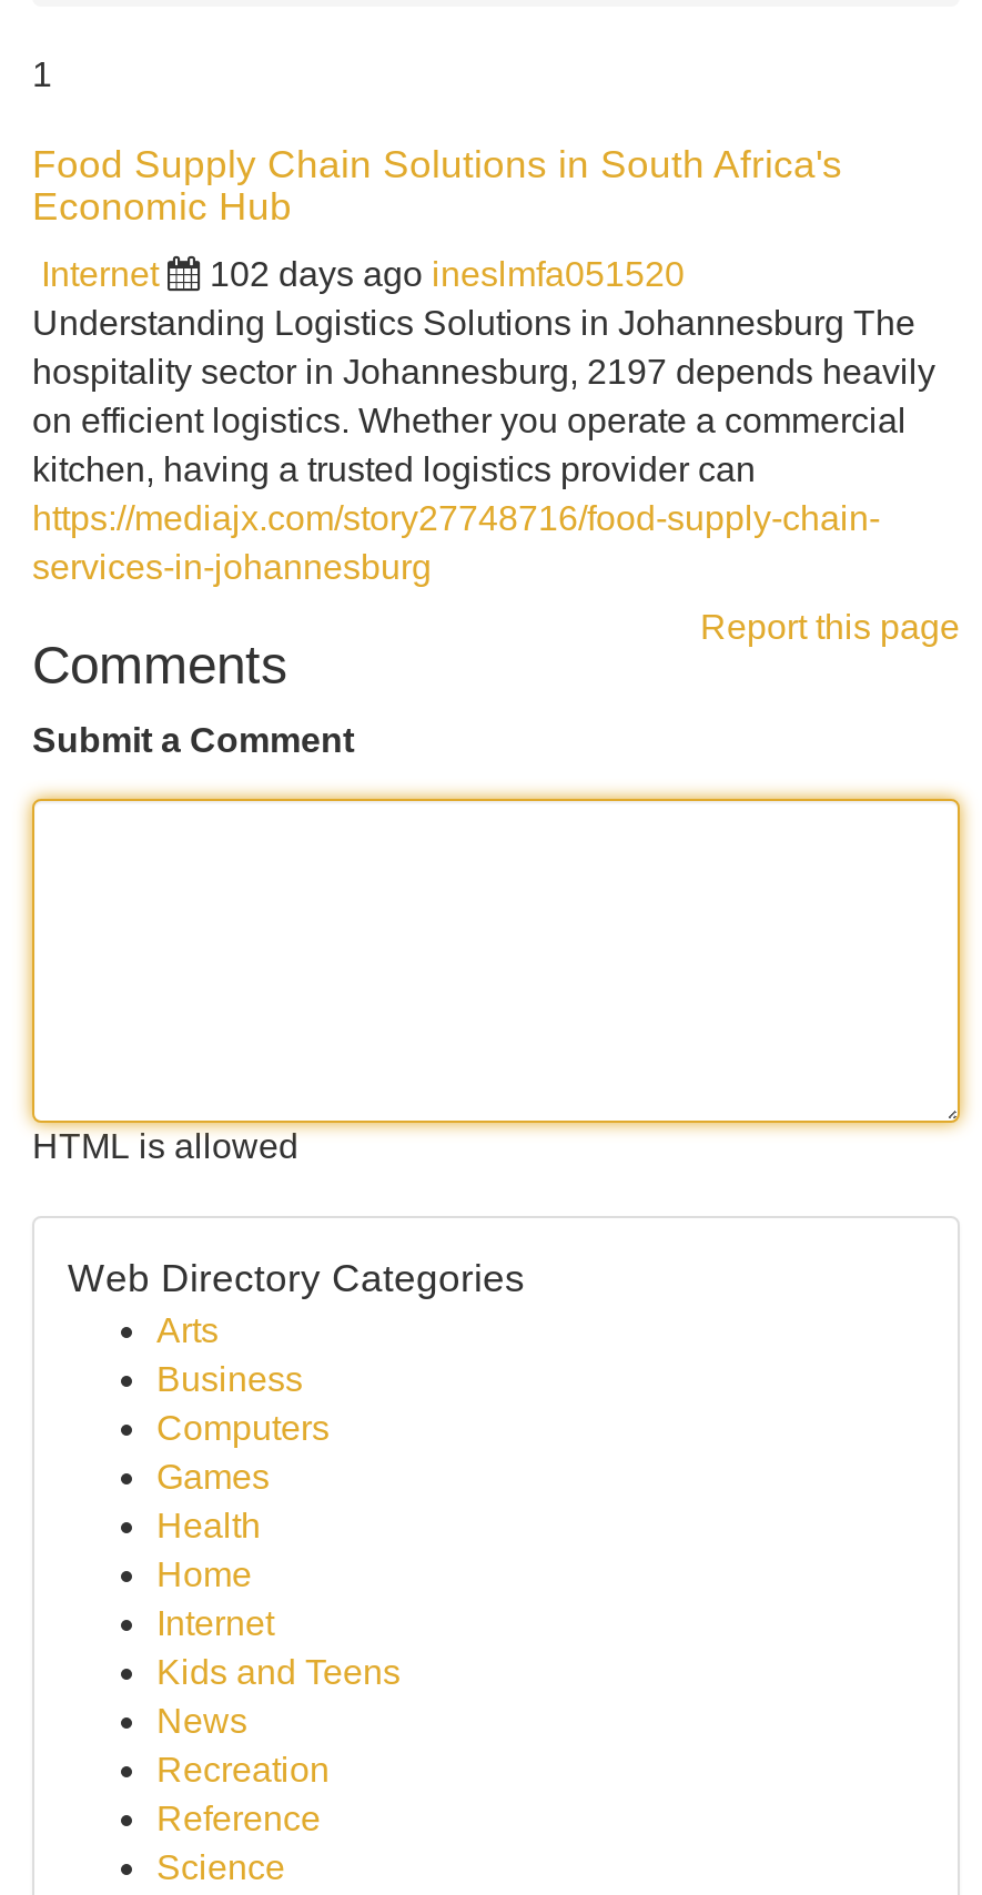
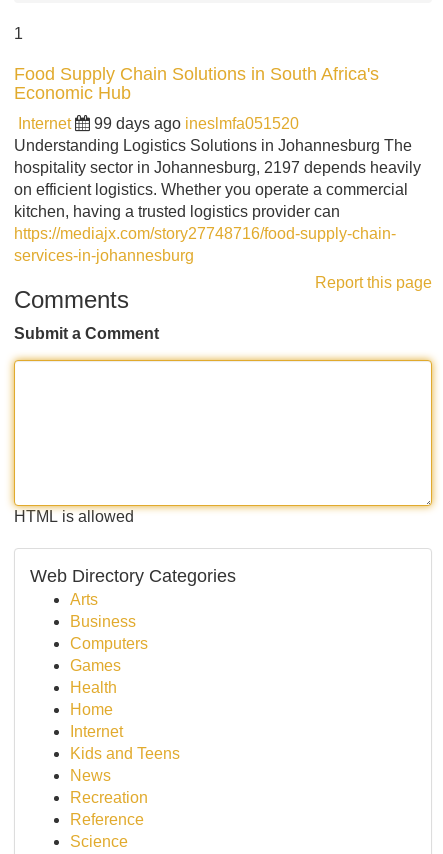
- 102 days ago ineslmfa051520
+ 99 days ago ineslmfa051520
